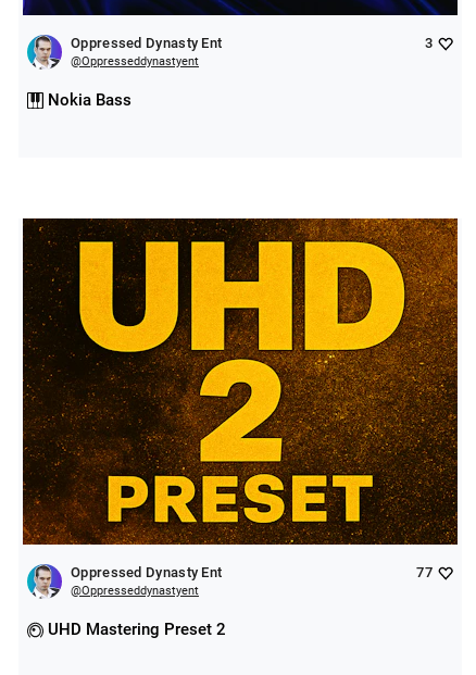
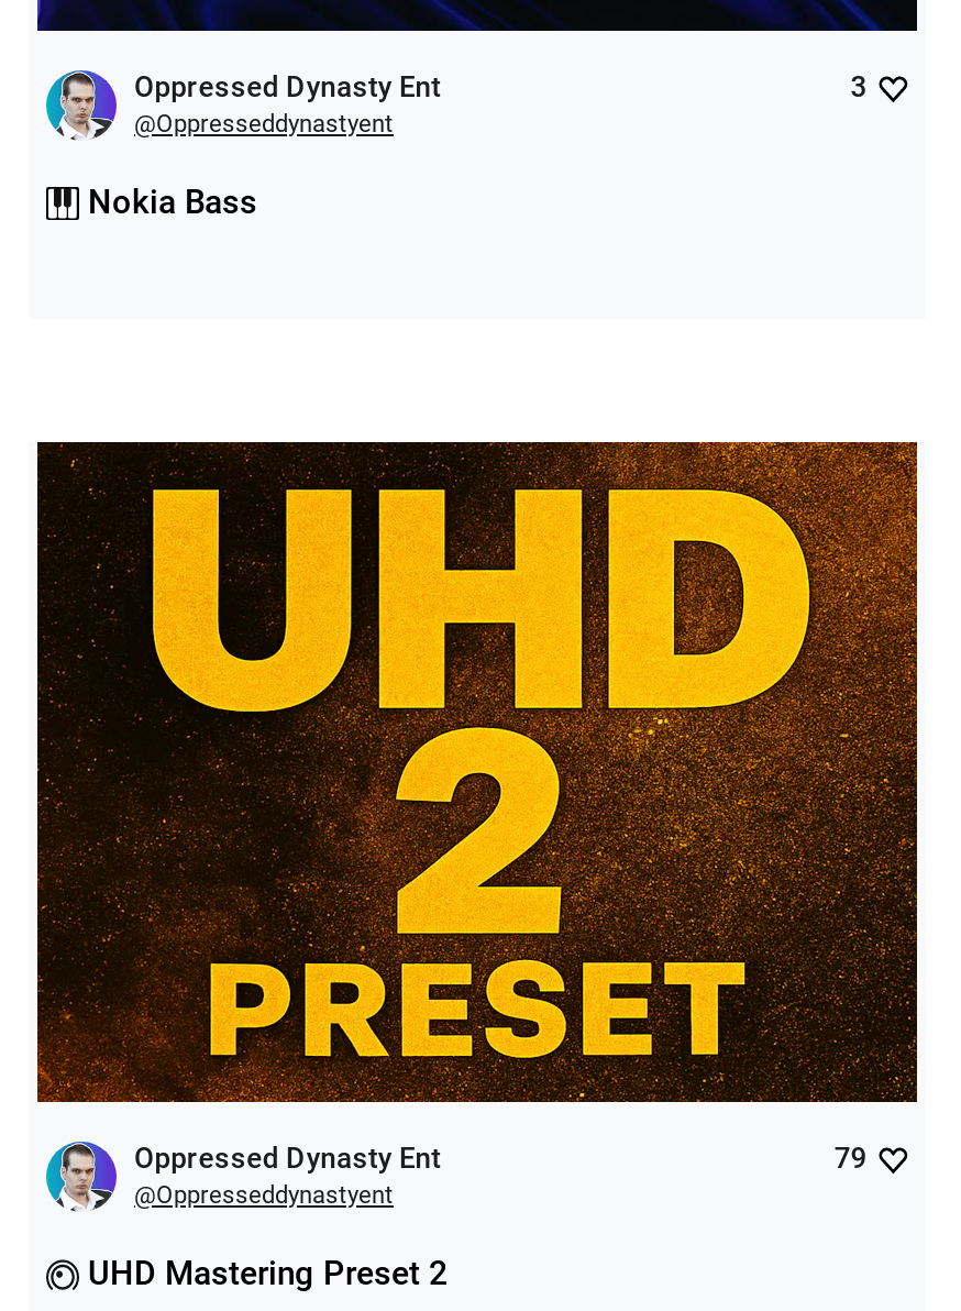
- 77
+ 79
